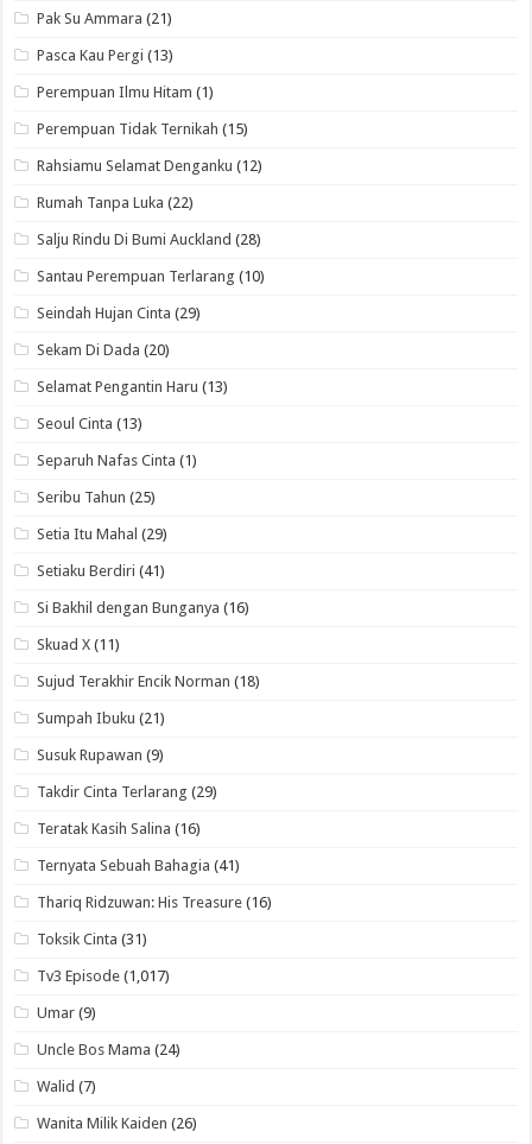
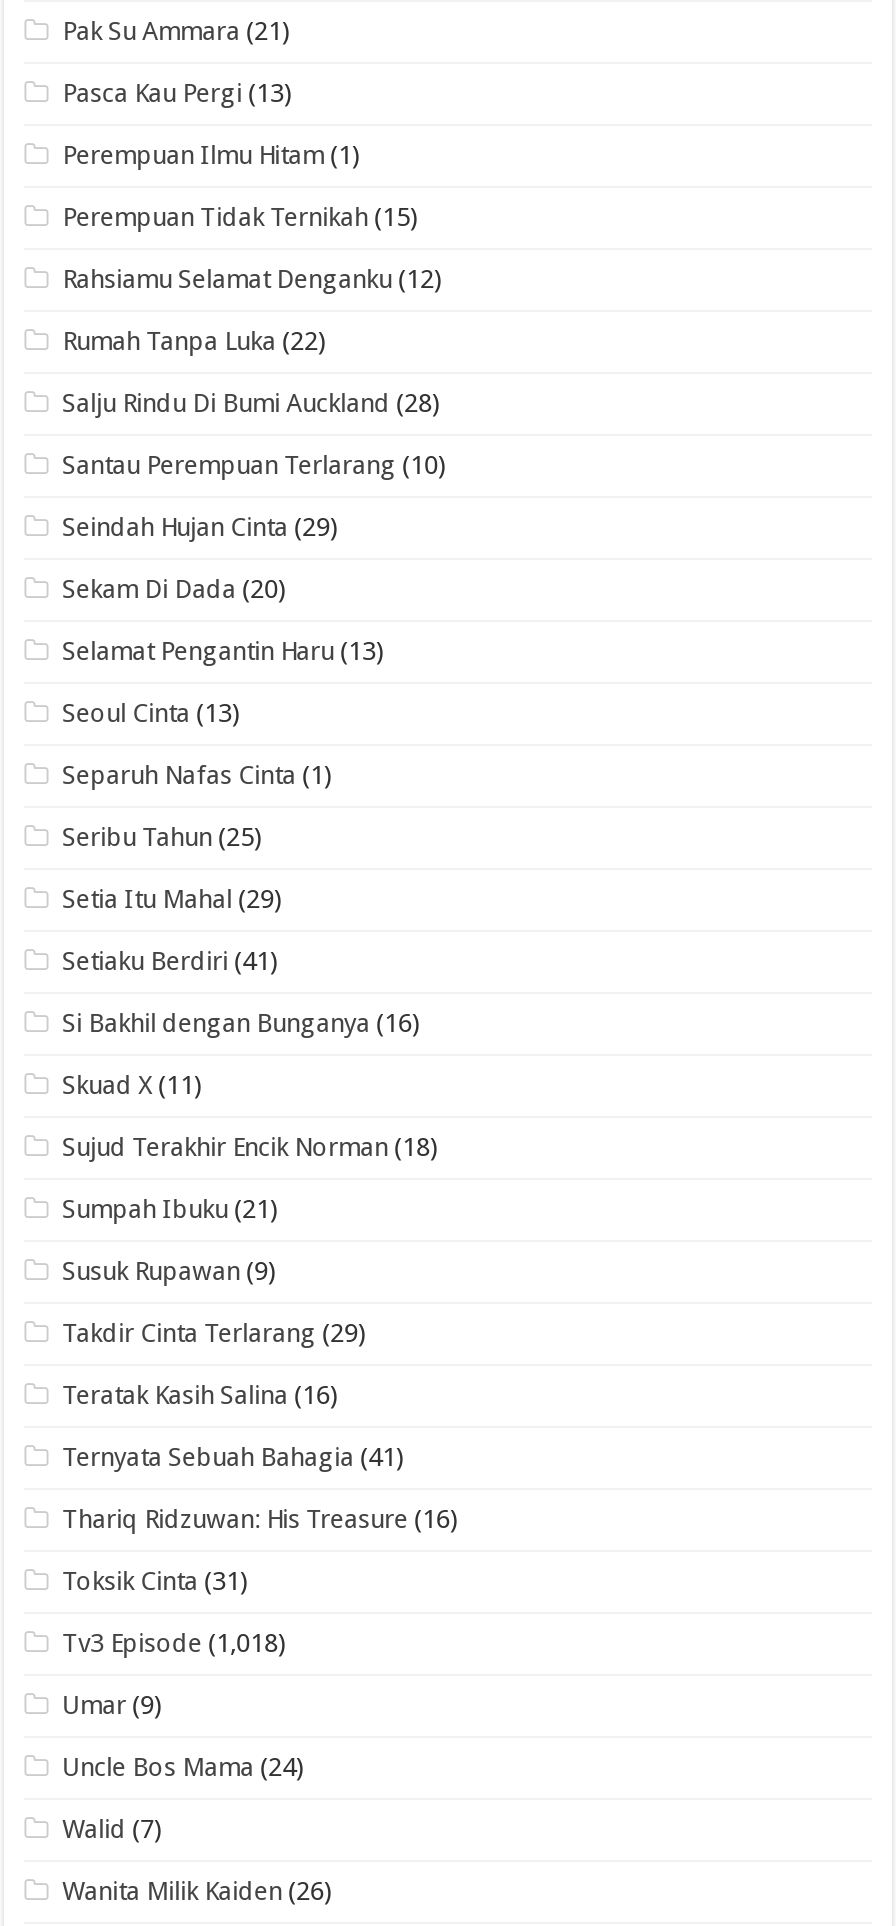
- Tv3 Episode (1,017)
+ Tv3 Episode (1,018)
